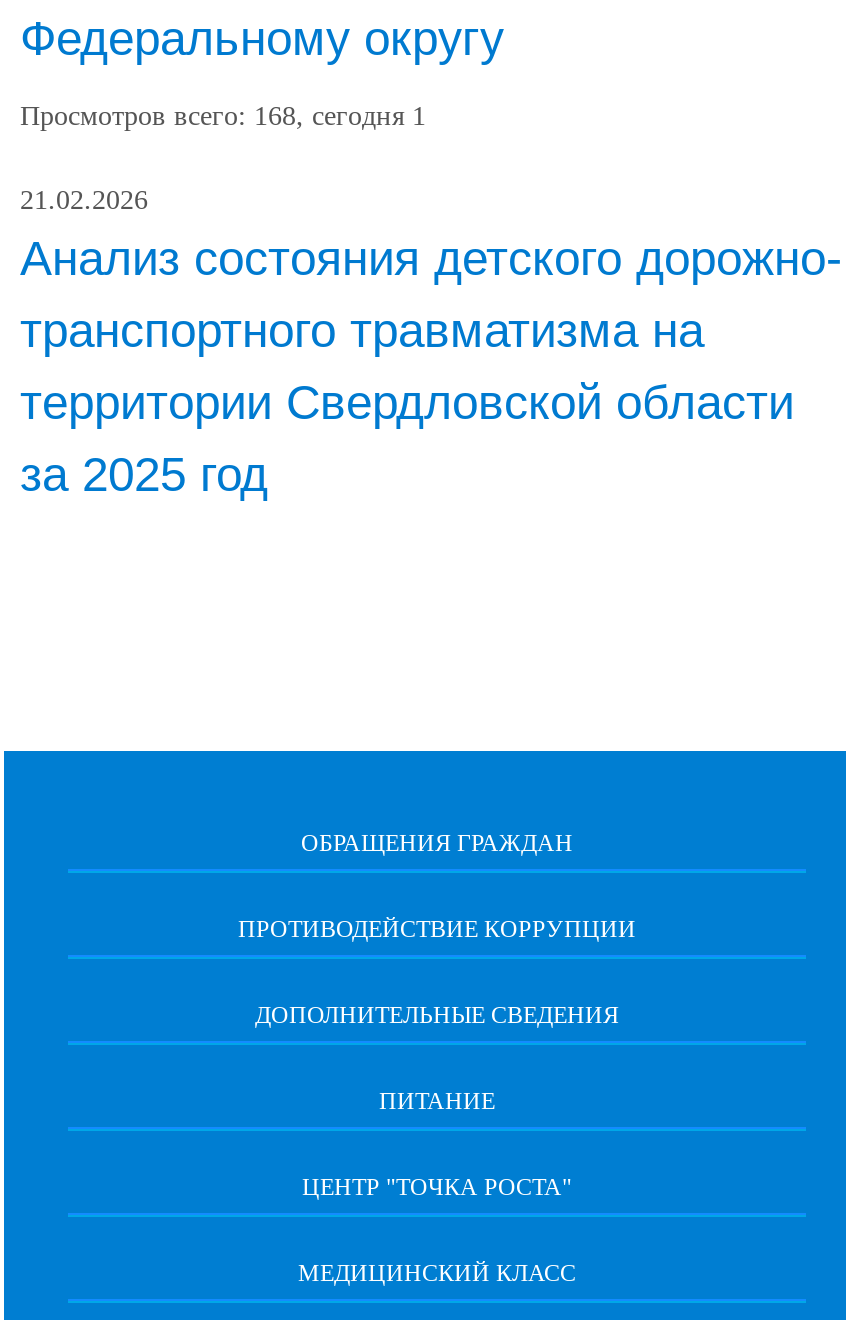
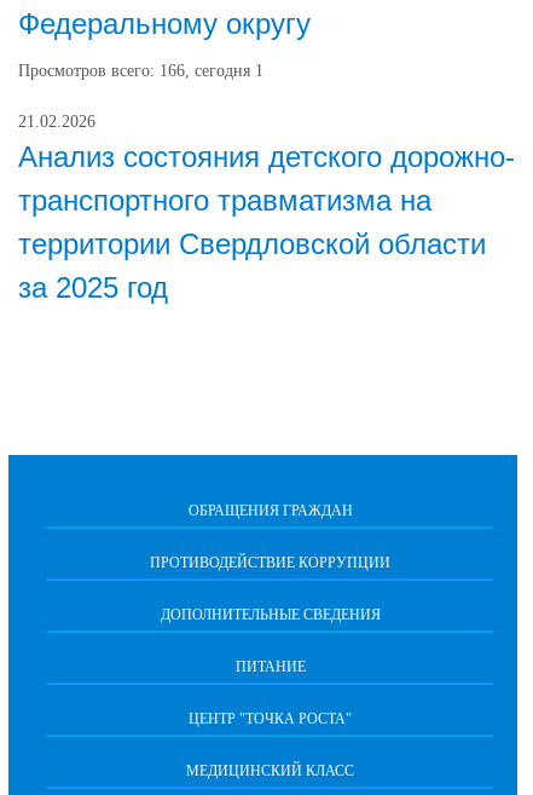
- Просмотров всего: 168, сегодня 1
+ Просмотров всего: 166, сегодня 1
